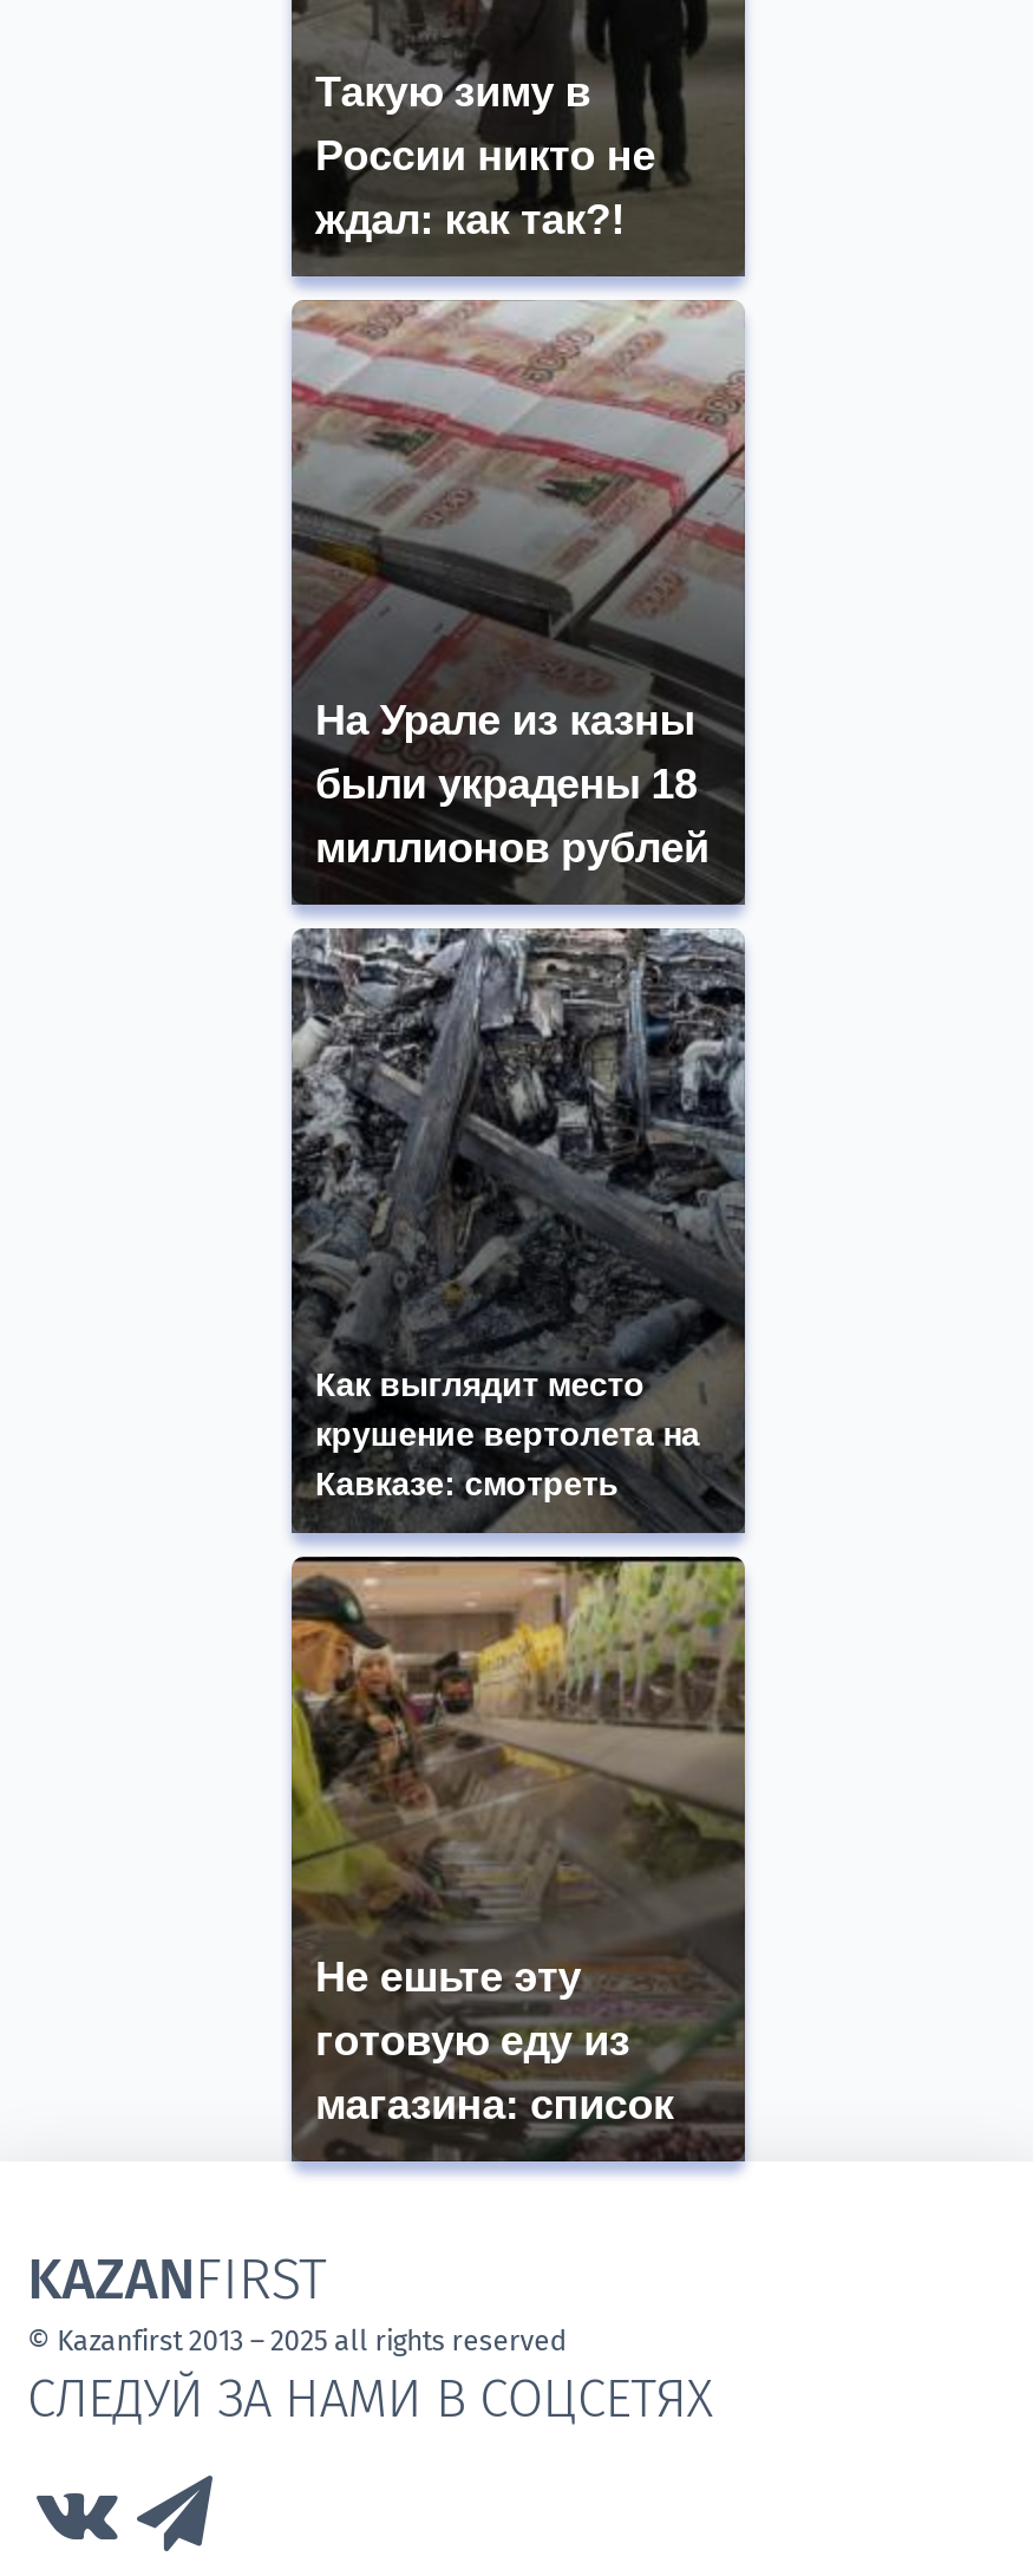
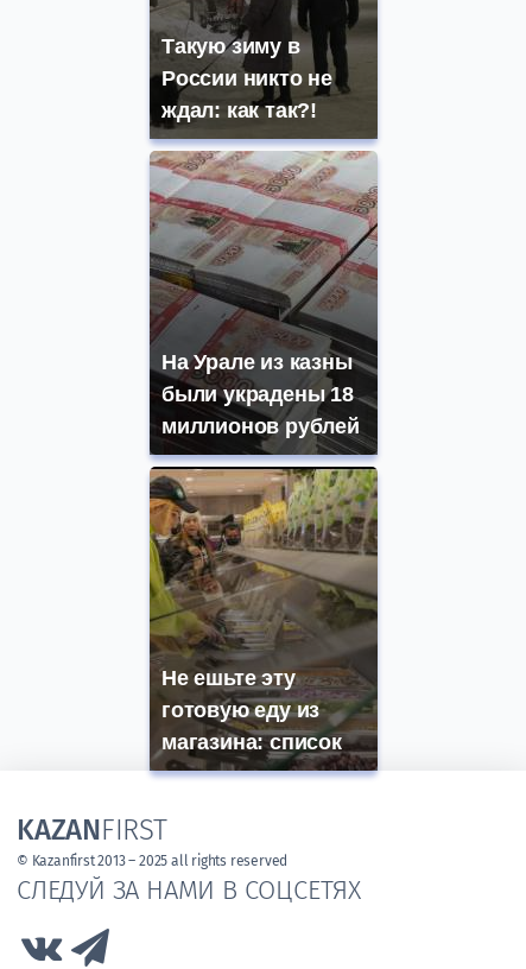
- [image]
- Как выглядит место
- крушение вертолета на
- Кавказе: смотреть
